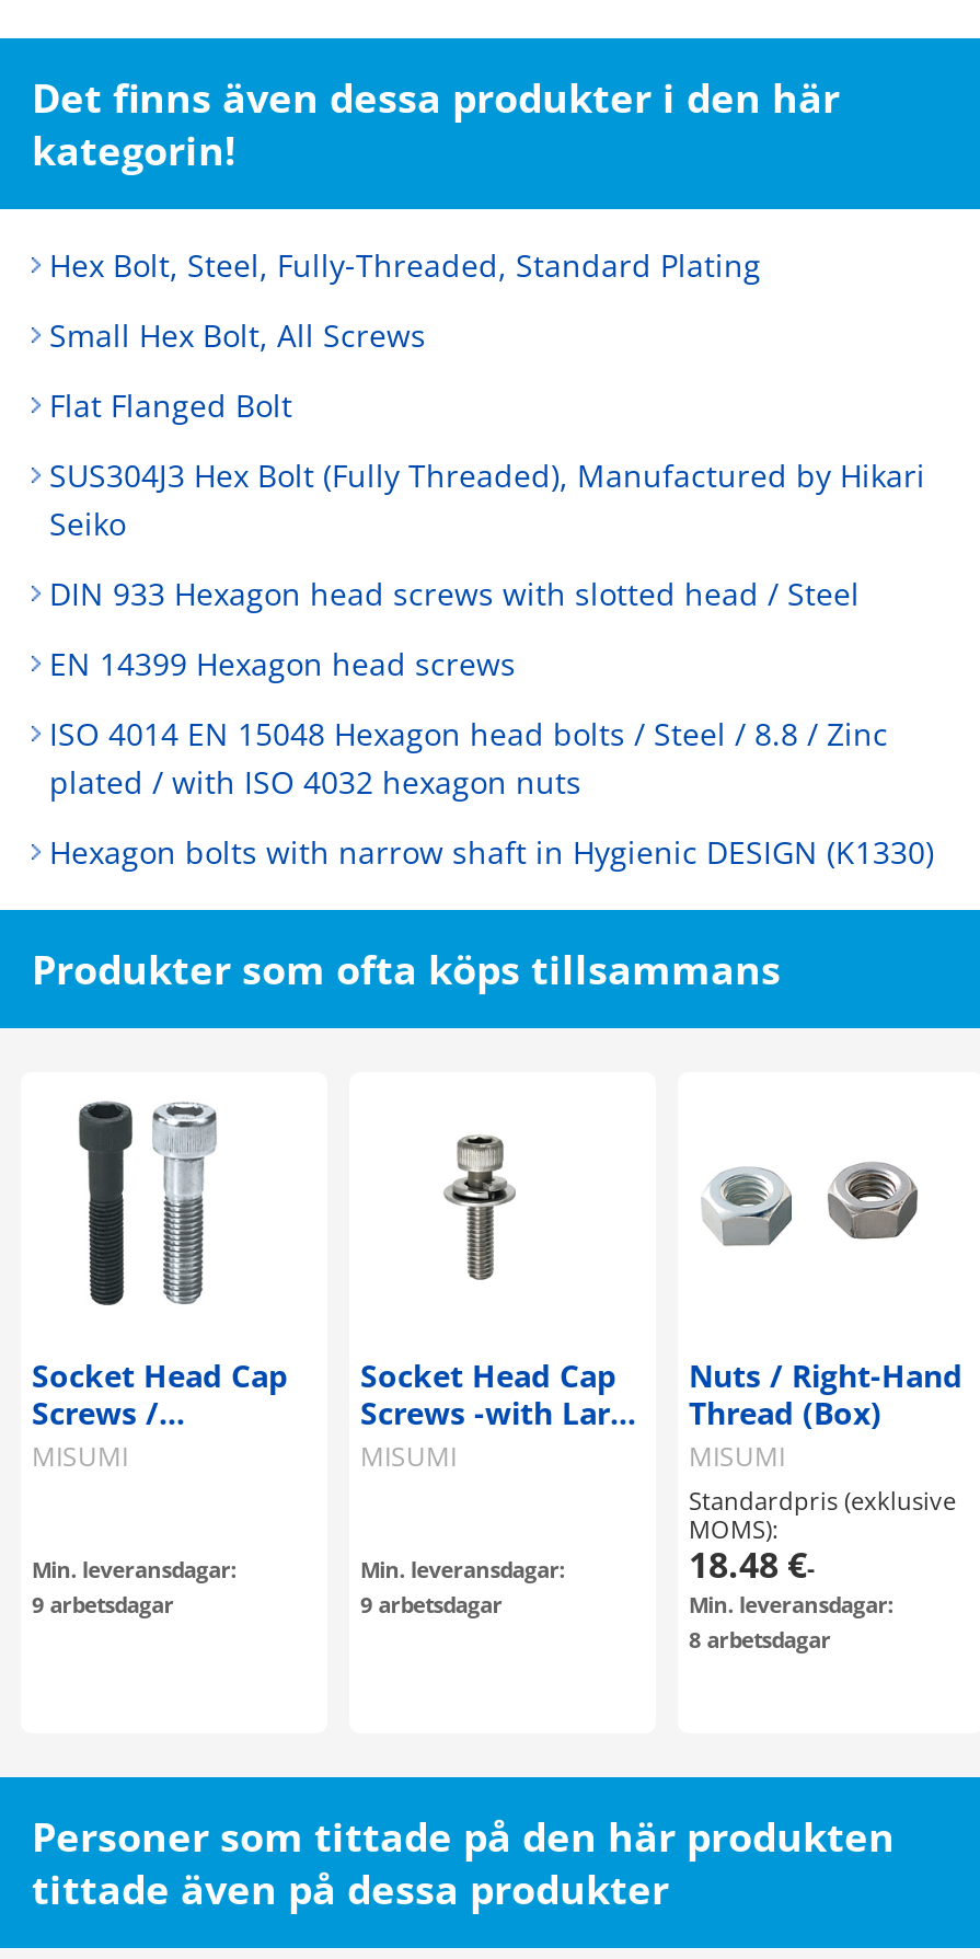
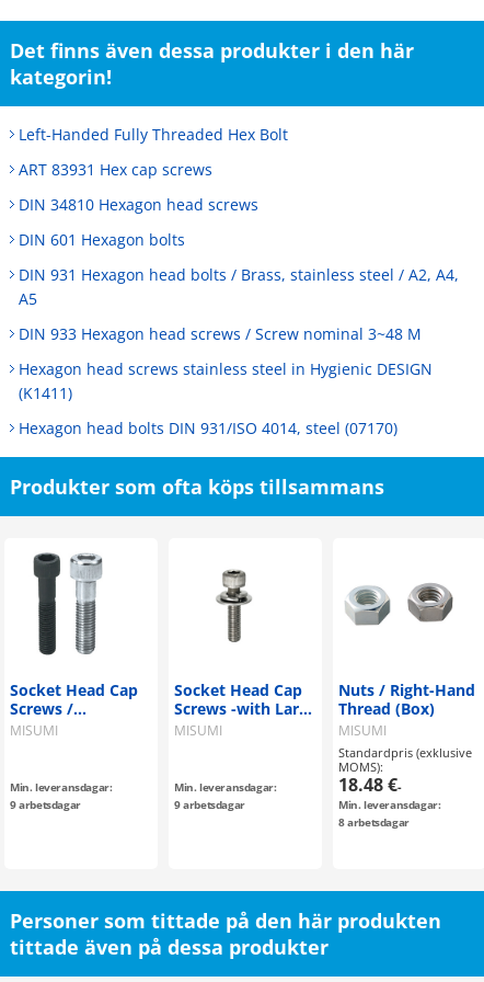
- Hex Bolt, Steel, Fully-Threaded, Standard Plating
+ Left-Handed Fully Threaded Hex Bolt

- Small Hex Bolt, All Screws
+ ART 83931 Hex cap screws

- Flat Flanged Bolt
+ DIN 34810 Hexagon head screws

- SUS304J3 Hex Bolt (Fully Threaded), Manufactured by Hikari
- Seiko
+ DIN 601 Hexagon bolts

- DIN 933 Hexagon head screws with slotted head / Steel
+ DIN 931 Hexagon head bolts / Brass, stainless steel / A2, A4,
+ A5

- EN 14399 Hexagon head screws
+ DIN 933 Hexagon head screws / Screw nominal 3~48 M

- ISO 4014 EN 15048 Hexagon head bolts / Steel / 8.8 / Zinc
- plated / with ISO 4032 hexagon nuts
+ Hexagon head screws stainless steel in Hygienic DESIGN
+ (K1411)

- Hexagon bolts with narrow shaft in Hygienic DESIGN (K1330)
+ Hexagon head bolts DIN 931/ISO 4014, steel (07170)
